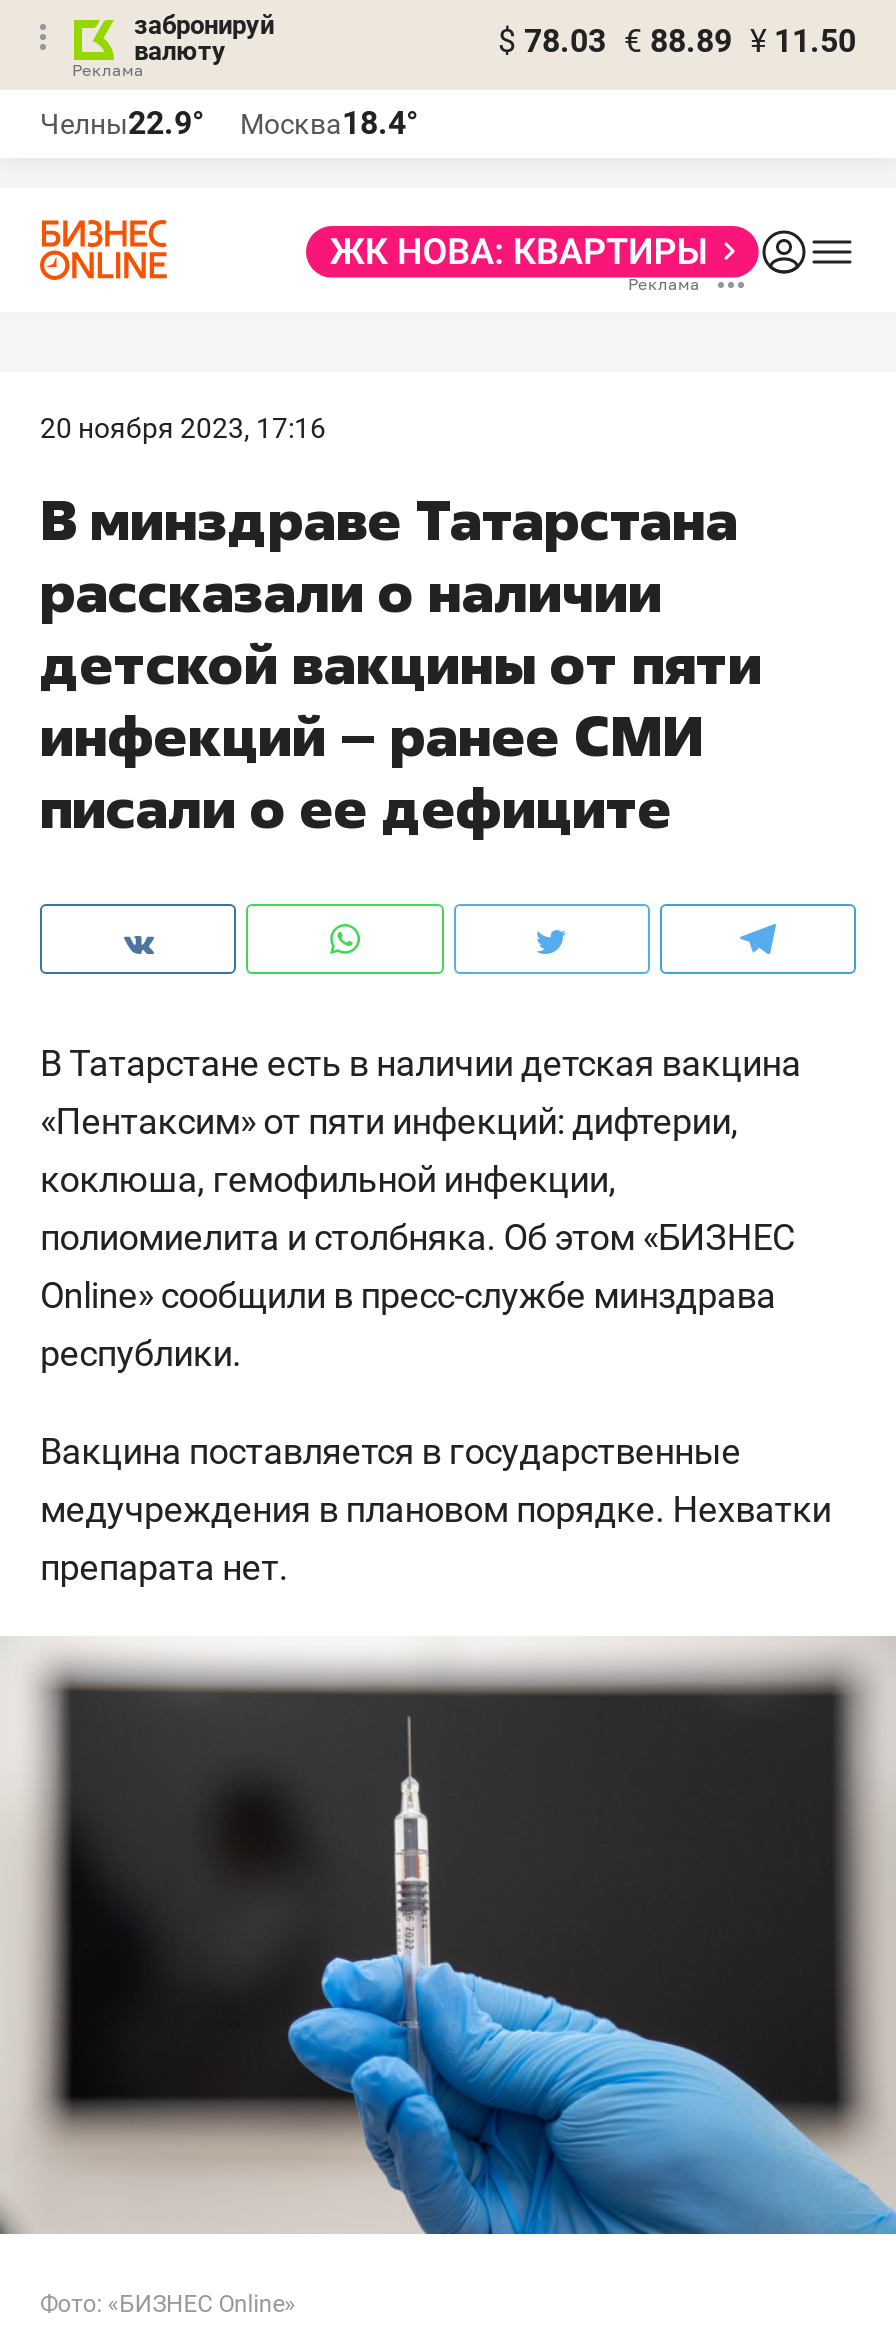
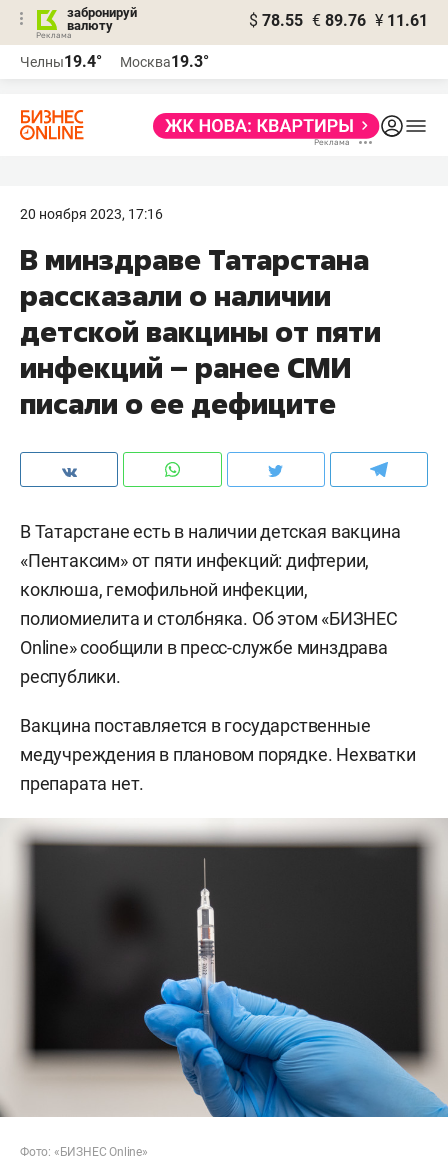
- $ 78.03 € 88.89 ¥ 11.50
+ $ 78.55 € 89.76 ¥ 11.61

- Челны22.9°
+ Челны19.4°

- Москва18.4°
+ Москва19.3°
